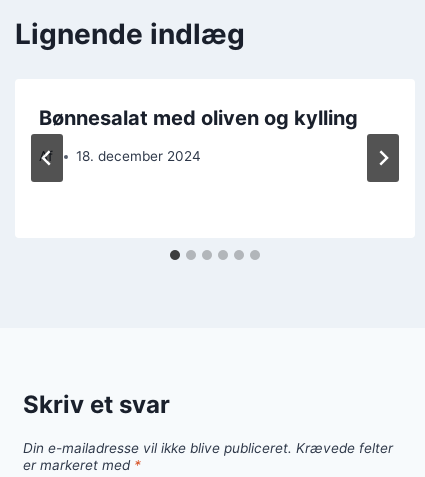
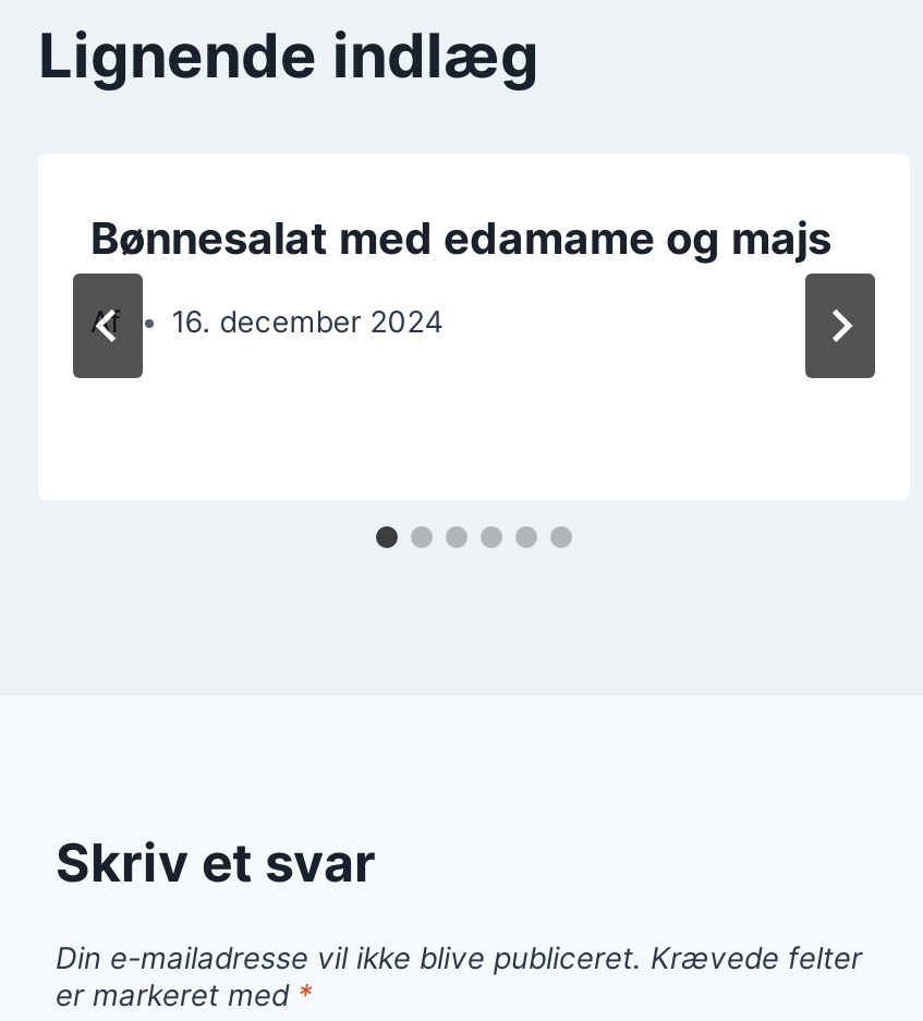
- Bønnesalat med oliven og kylling
+ Bønnesalat med edamame og majs

- 18. december 2024
+ 16. december 2024
